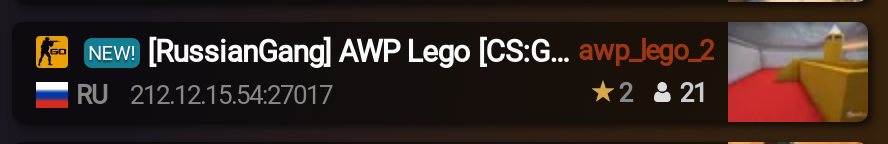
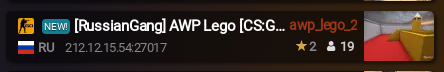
- 2 21
+ 2 19
